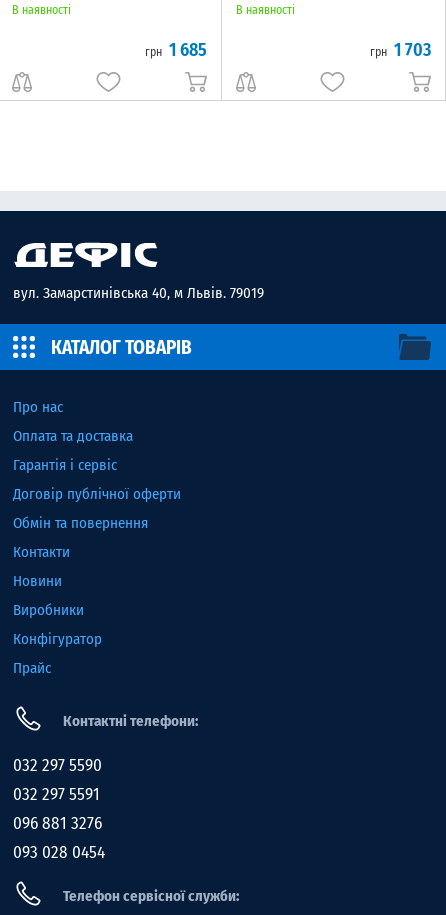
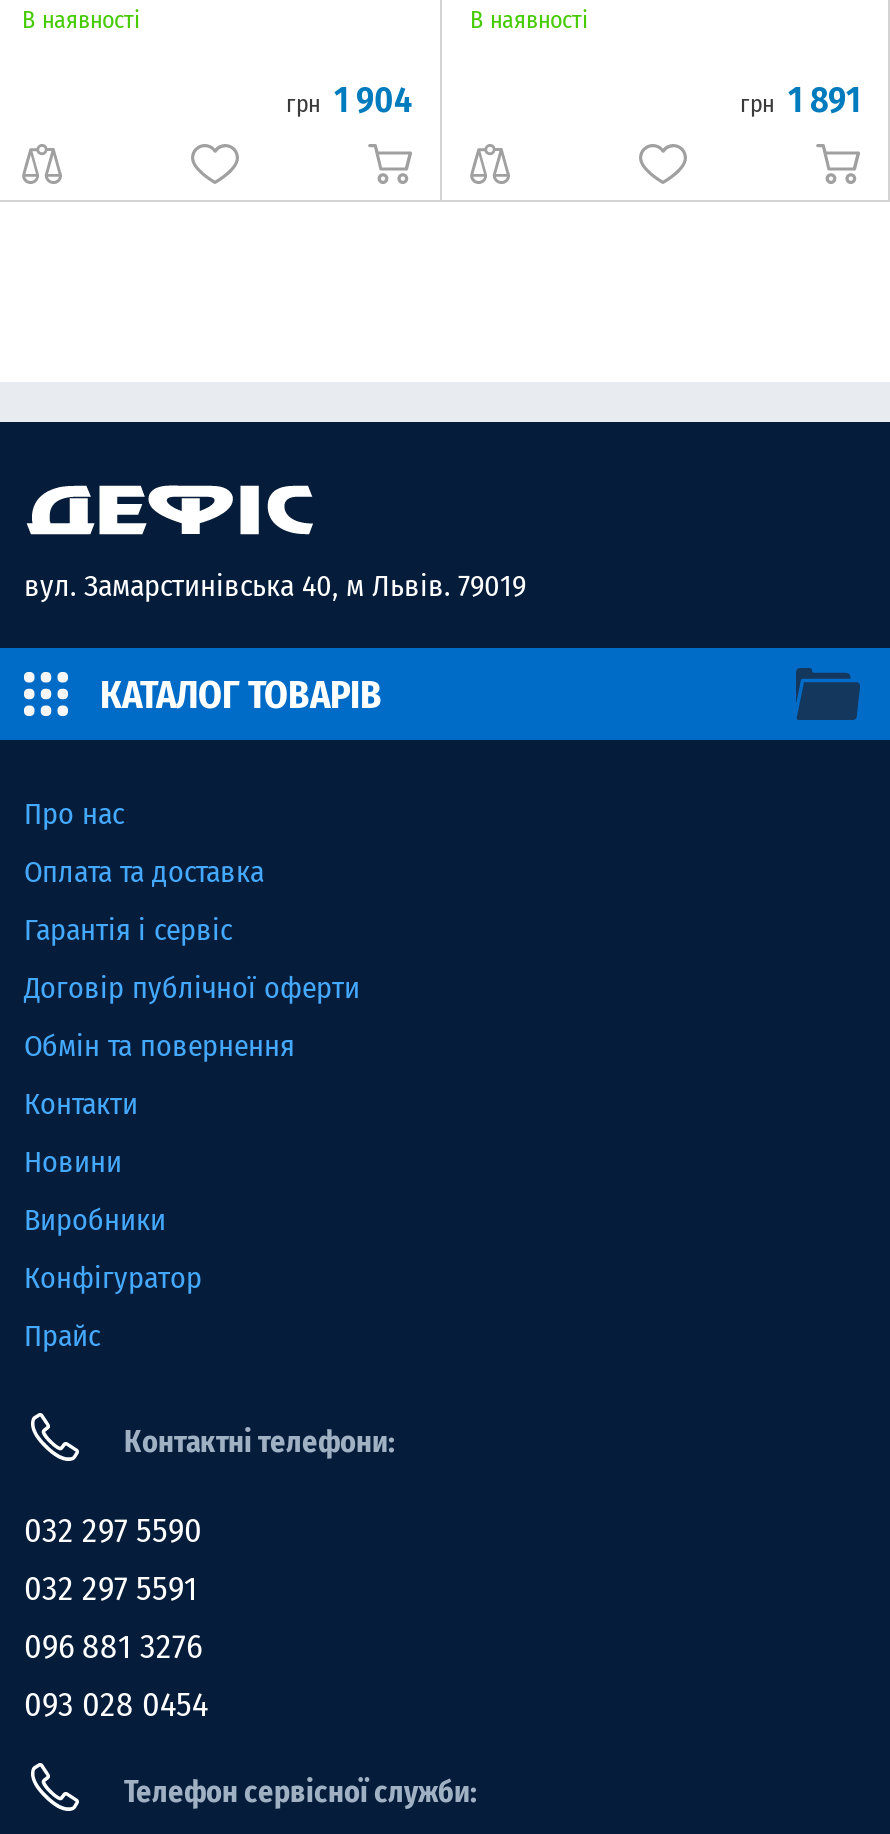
- грн 1 685
+ грн 1 904

- грн 1 703
+ грн 1 891
